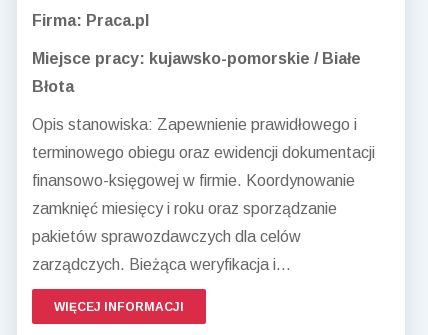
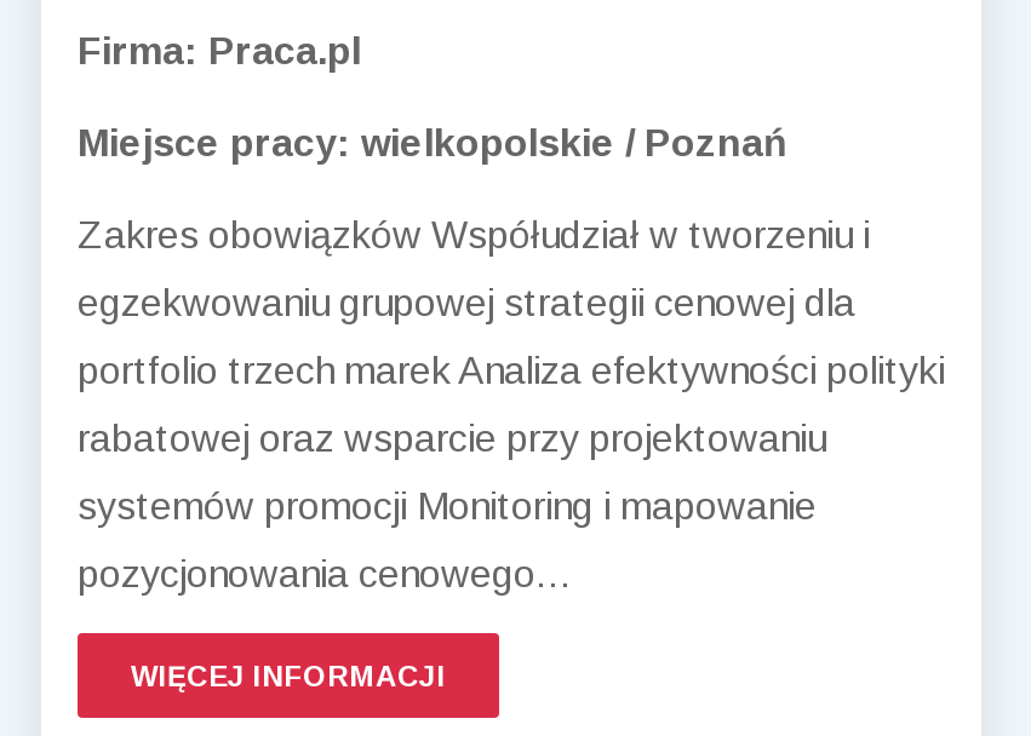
- Miejsce pracy: kujawsko-pomorskie / Białe
- Błota
- Opis stanowiska: Zapewnienie prawidłowego i
- terminowego obiegu oraz ewidencji dokumentacji
- finansowo-księgowej w firmie. Koordynowanie
- zamknięć miesięcy i roku oraz sporządzanie
- pakietów sprawozdawczych dla celów
- zarządczych. Bieżąca weryfikacja i...
+ Miejsce pracy: wielkopolskie / Poznań
+ Zakres obowiązków Współudział w tworzeniu i
+ egzekwowaniu grupowej strategii cenowej dla
+ portfolio trzech marek Analiza efektywności polityki
+ rabatowej oraz wsparcie przy projektowaniu
+ systemów promocji Monitoring i mapowanie
+ pozycjonowania cenowego...
